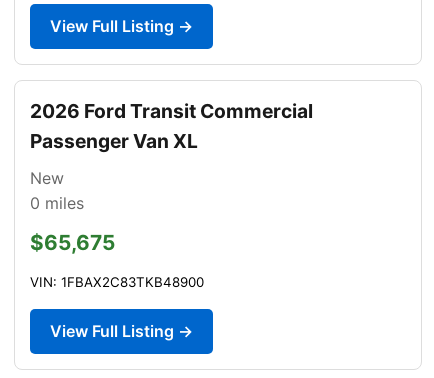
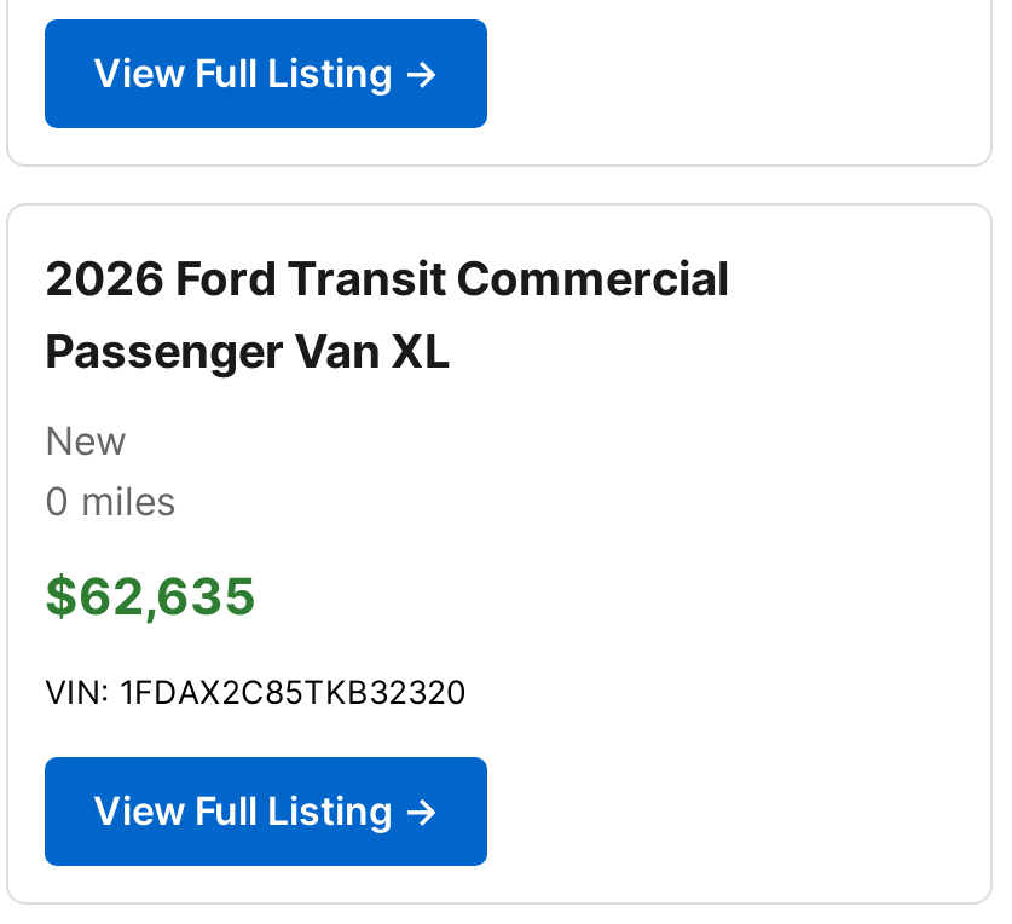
- $65,675
+ $62,635

- VIN: 1FBAX2C83TKB48900
+ VIN: 1FDAX2C85TKB32320
